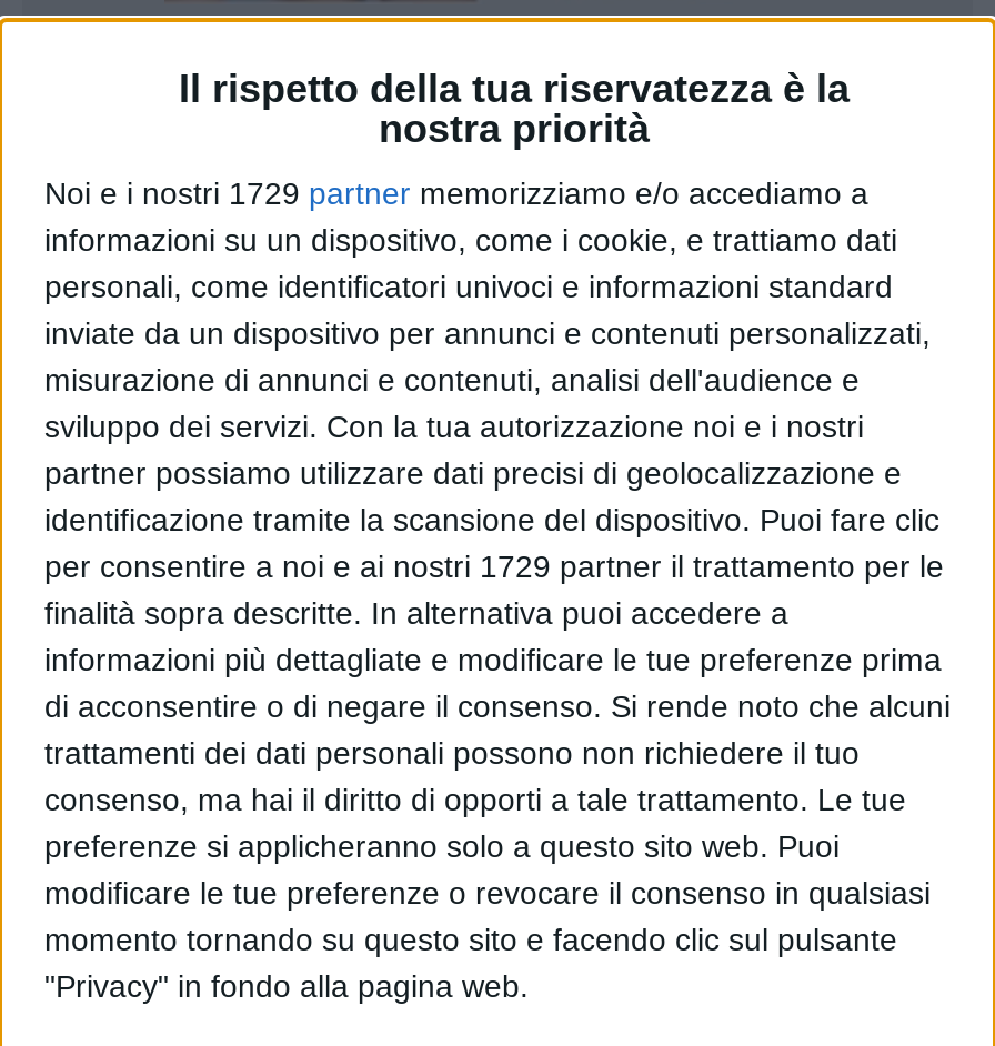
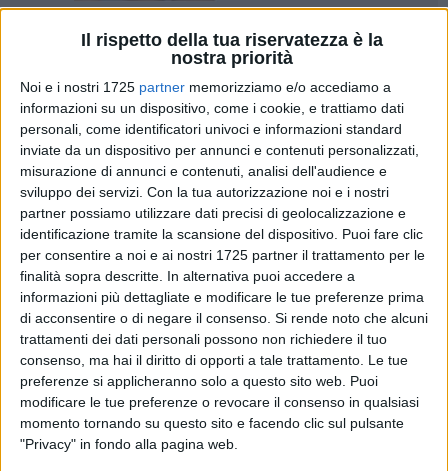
- Noi e i nostri 1729 partner memorizziamo e/o accediamo a
+ Noi e i nostri 1725 partner memorizziamo e/o accediamo a

- per consentire a noi e ai nostri 1729 partner il trattamento per le
+ per consentire a noi e ai nostri 1725 partner il trattamento per le
